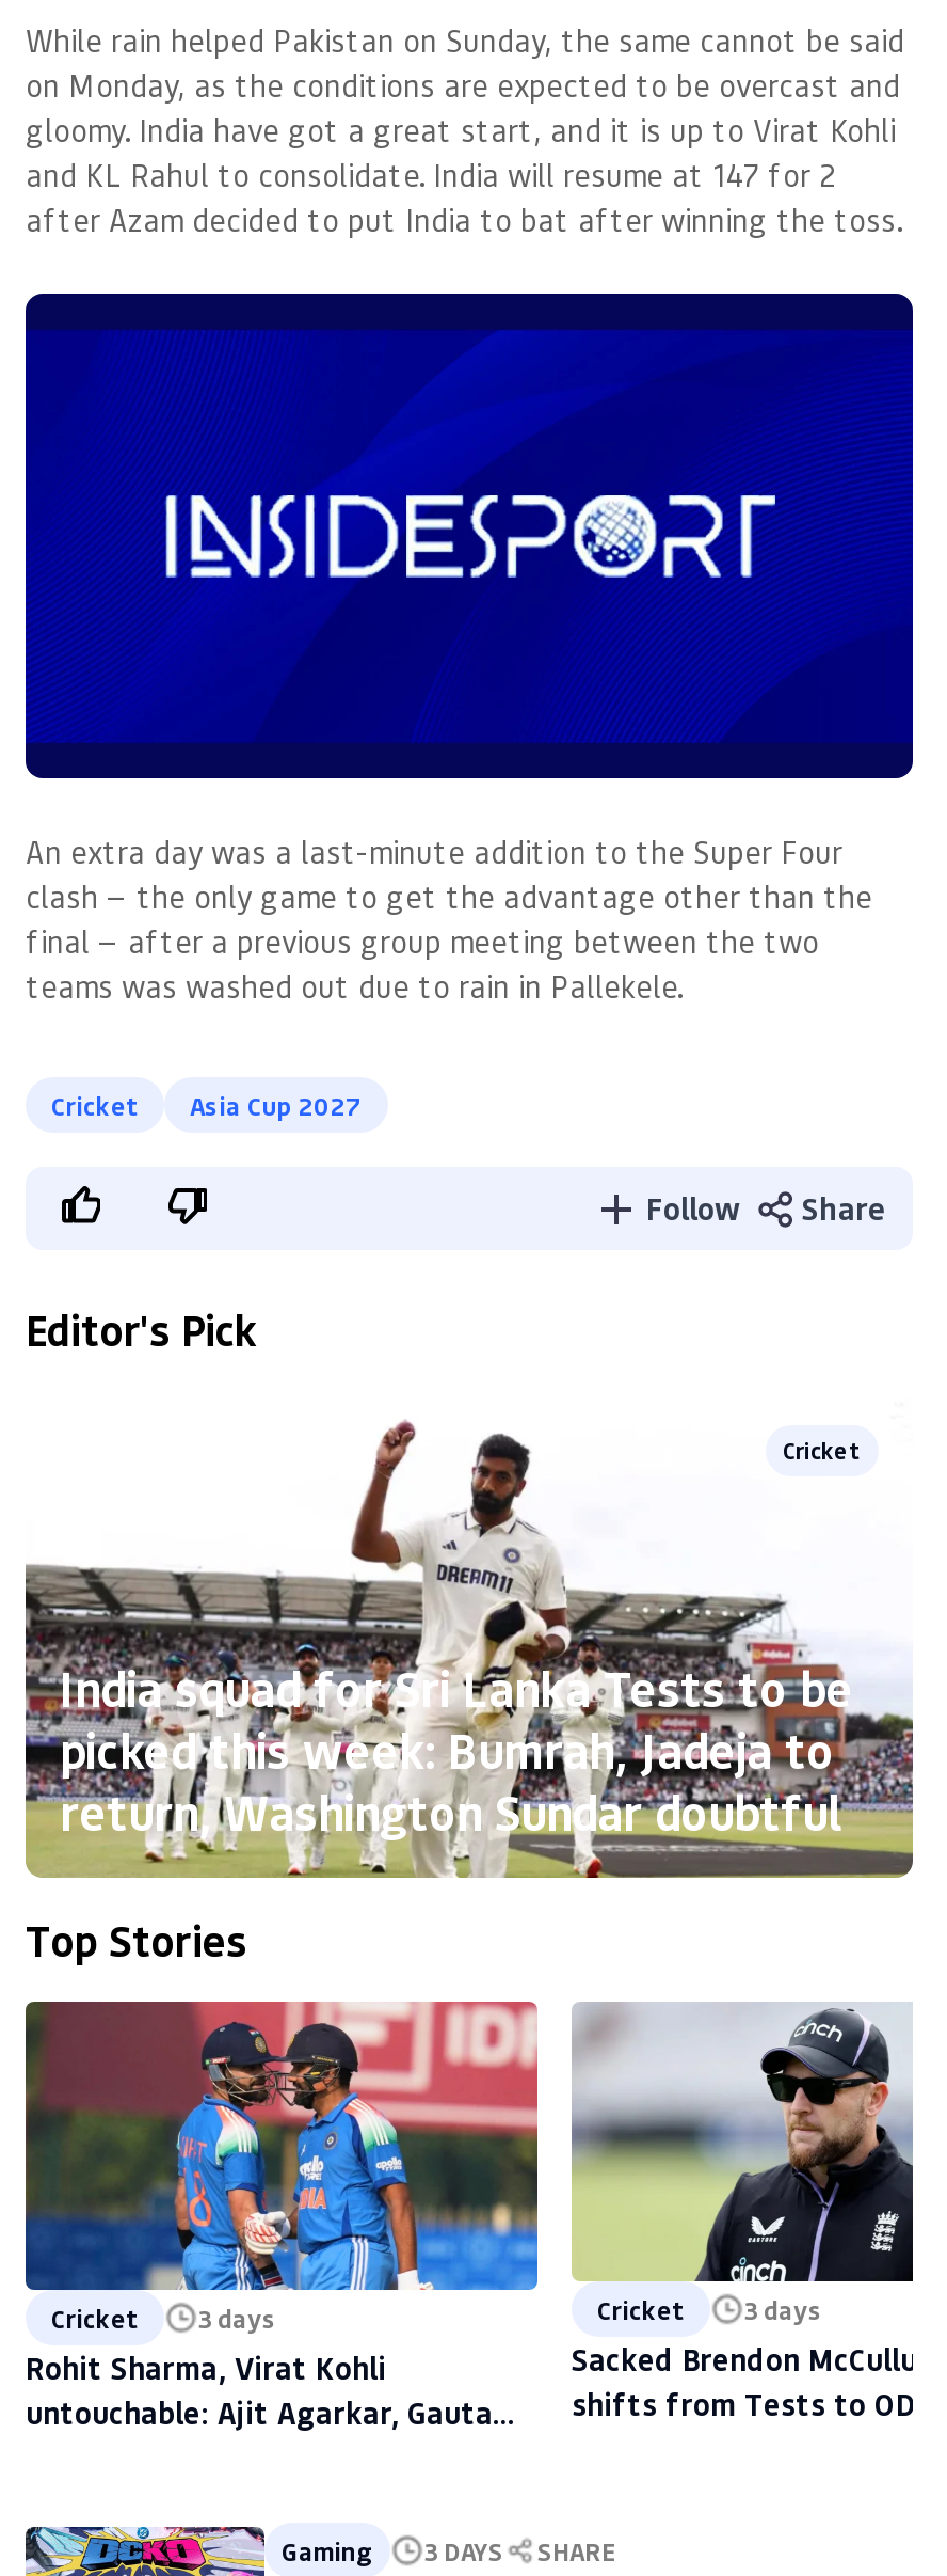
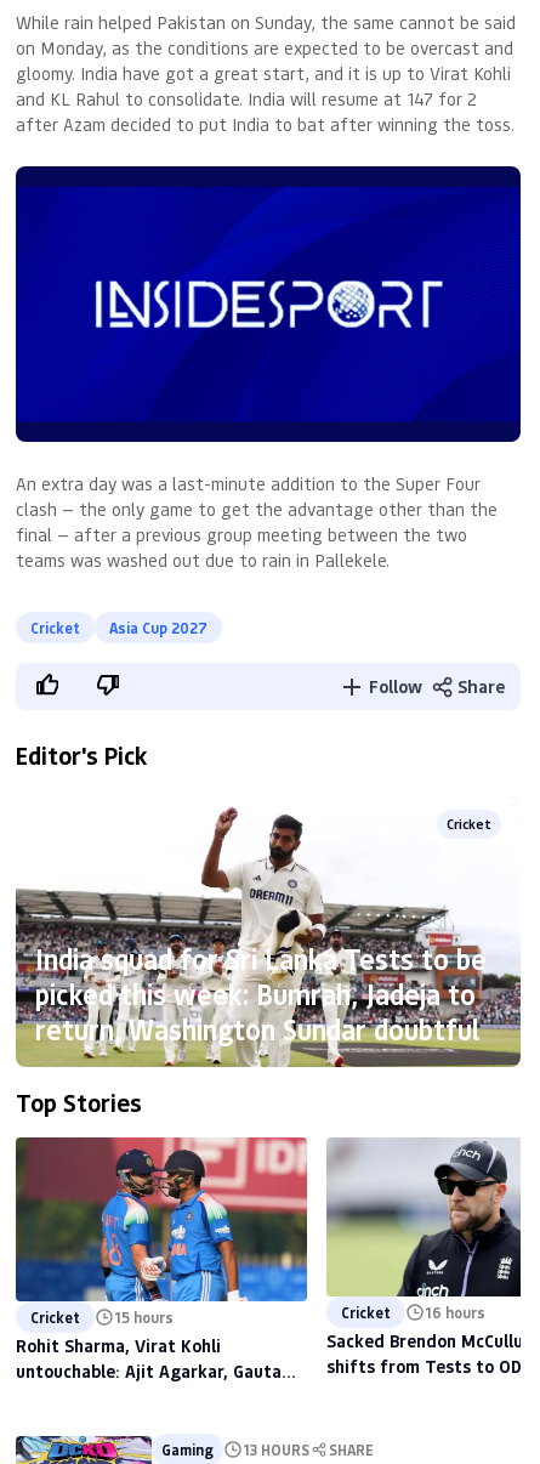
- Cricket 3 days
+ Cricket 15 hours

- Cricket 3 days
+ Cricket 16 hours

- Gaming 3 DAYS SHARE
+ Gaming 13 HOURS SHARE
